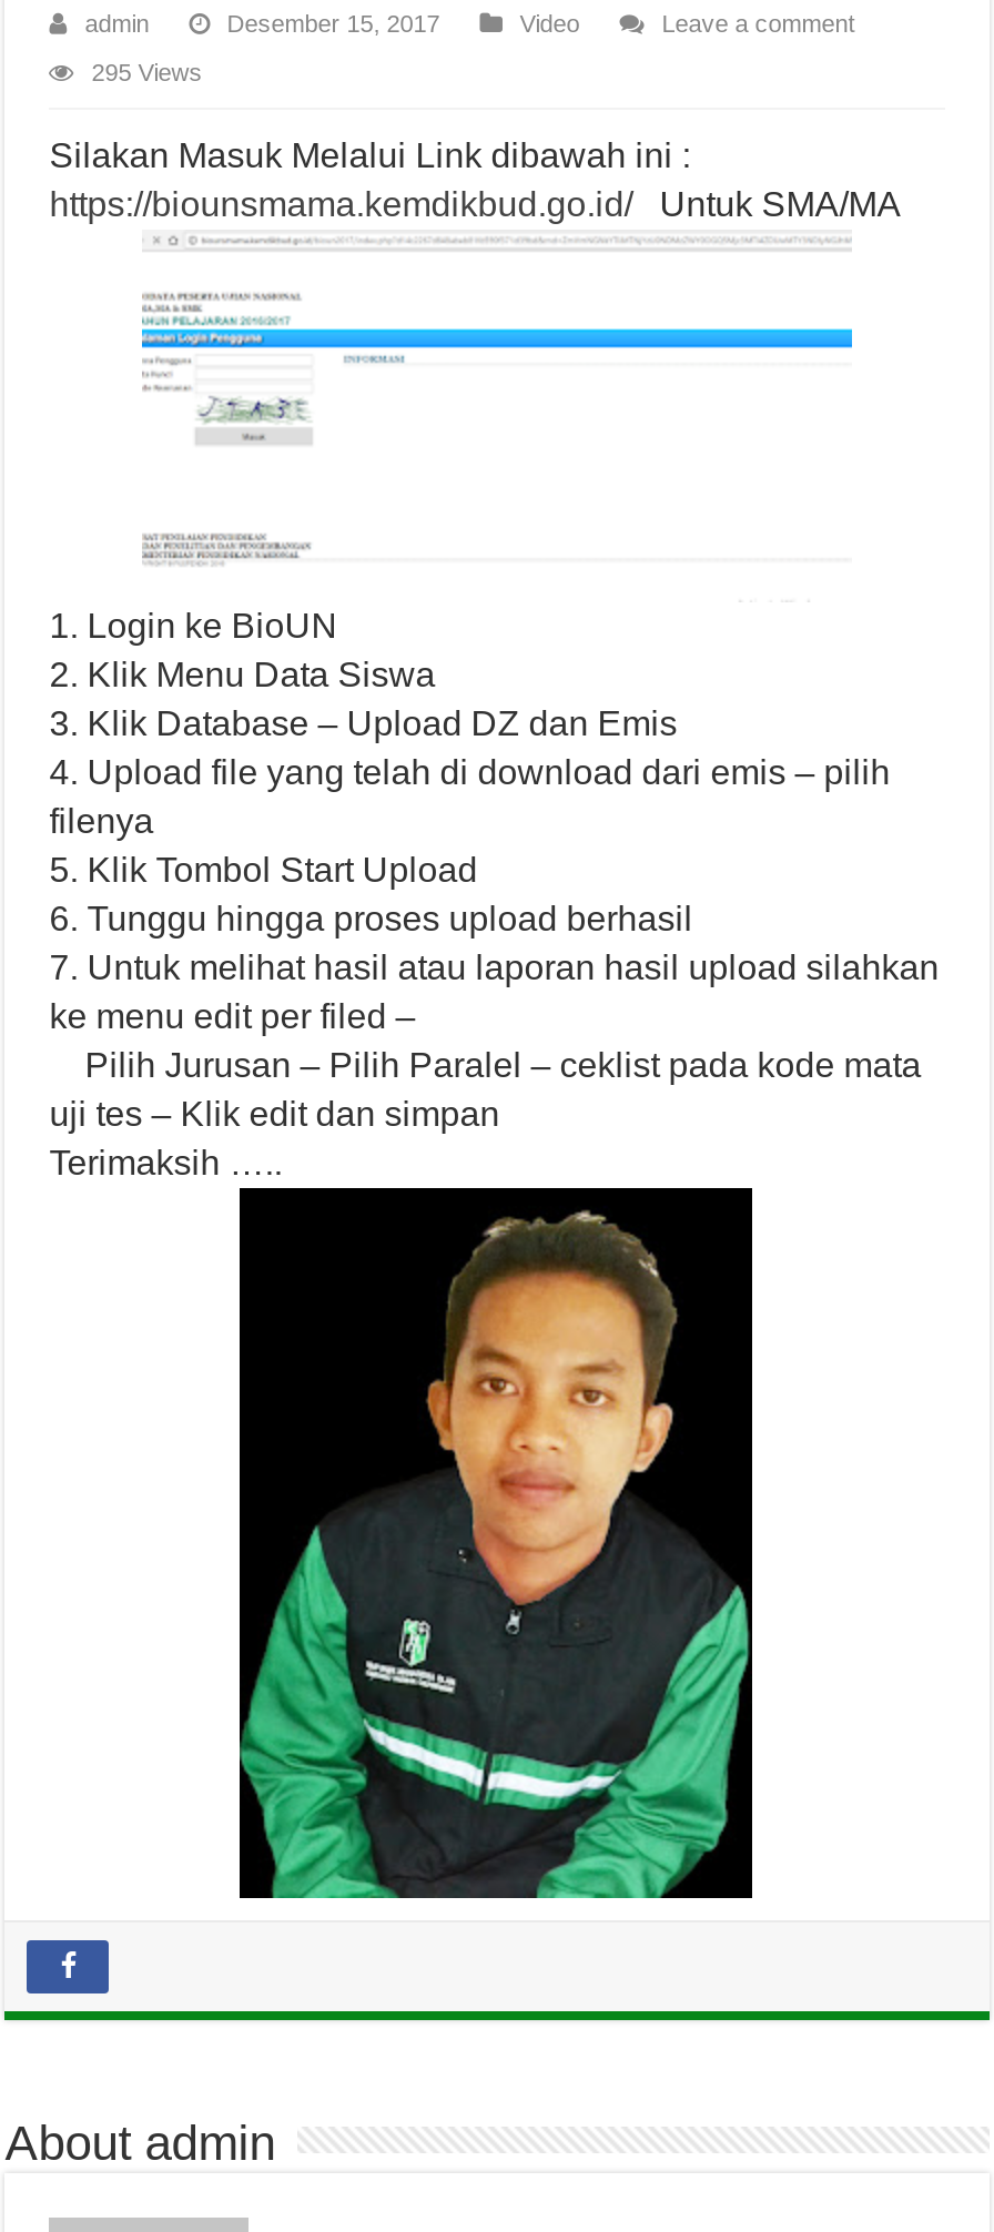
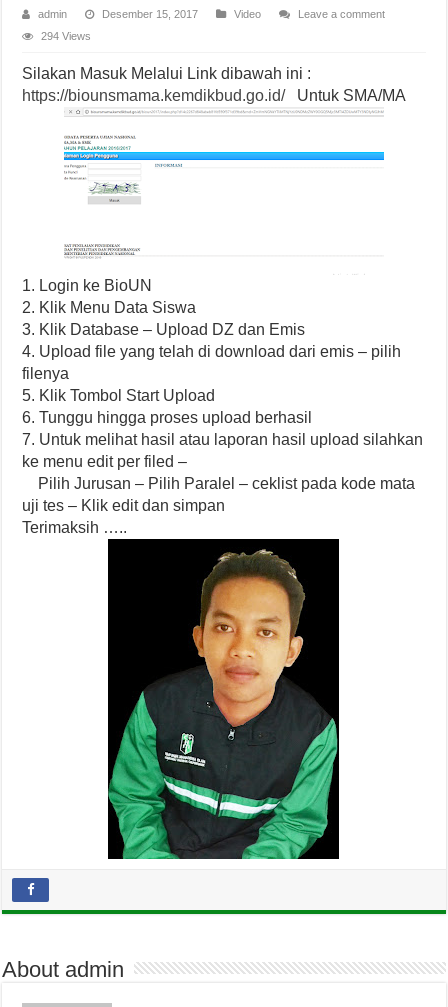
- 295 Views
+ 294 Views
